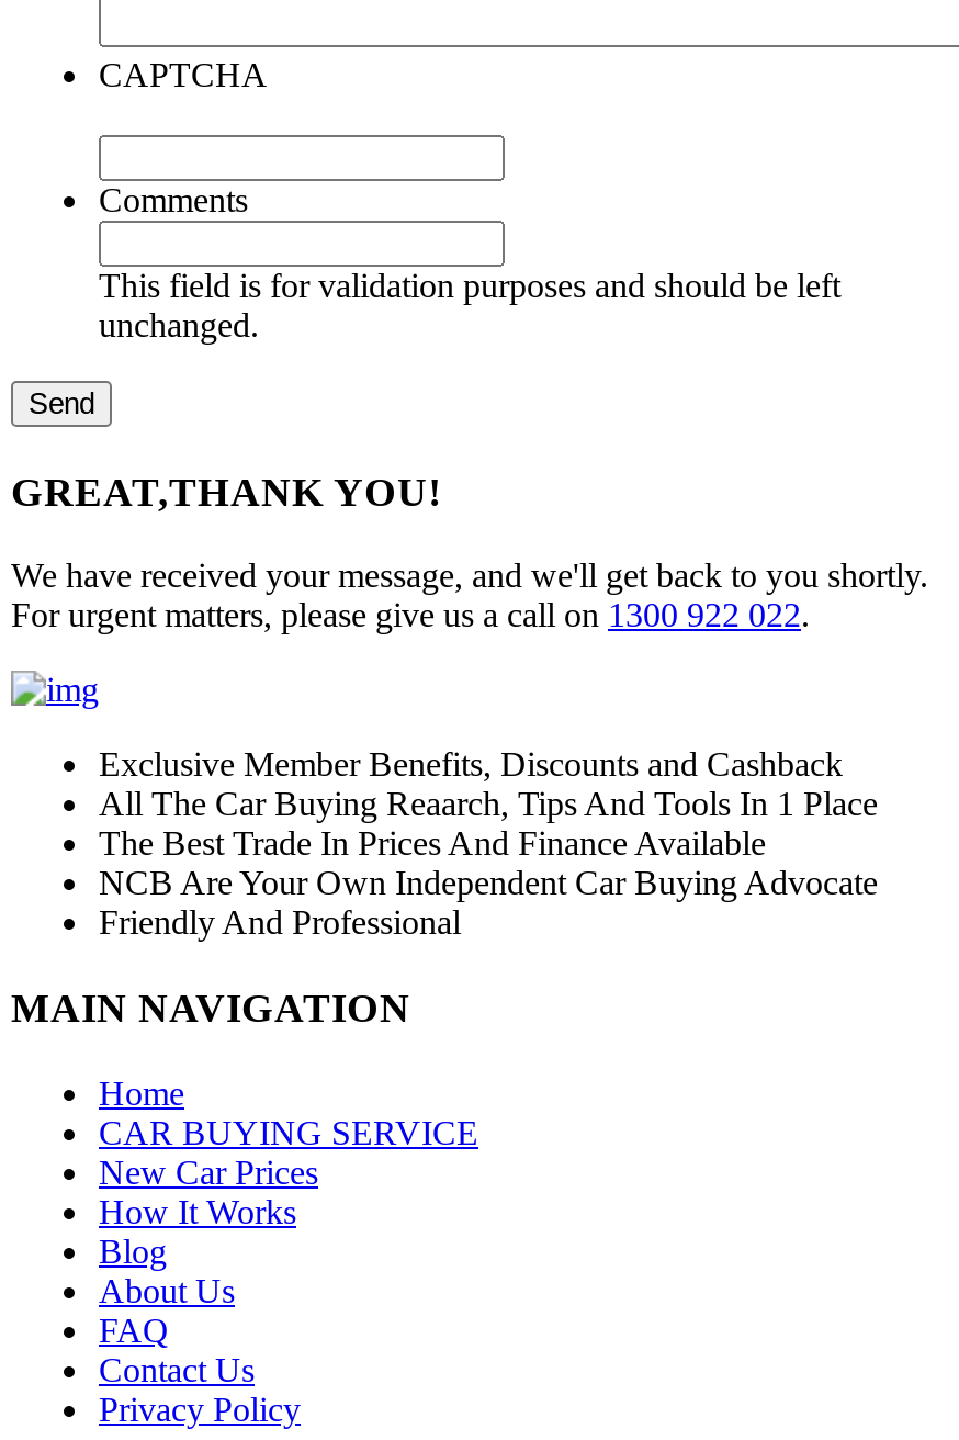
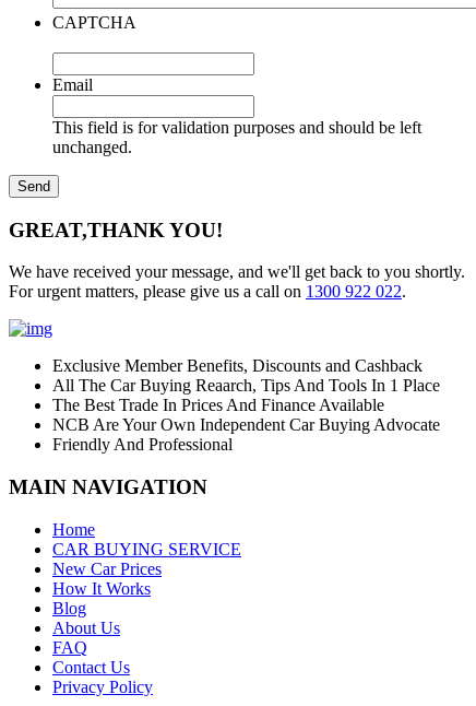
- Comments
+ Email
